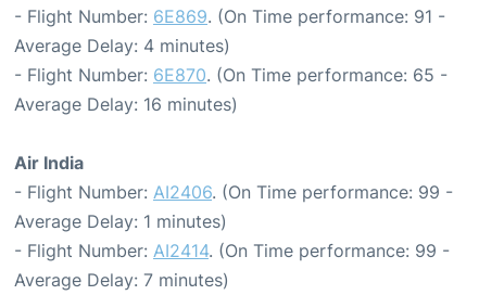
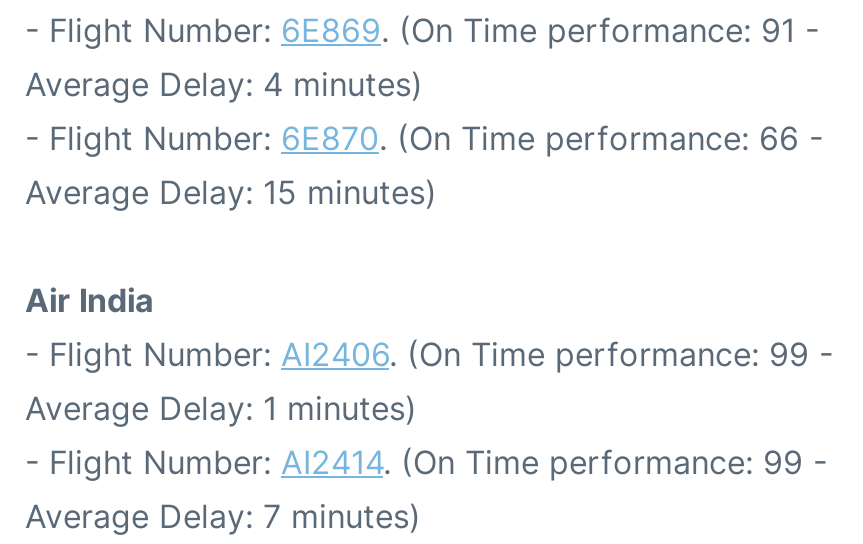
- - Flight Number: 6E870. (On Time performance: 65 -
+ - Flight Number: 6E870. (On Time performance: 66 -

- Average Delay: 16 minutes)
+ Average Delay: 15 minutes)
